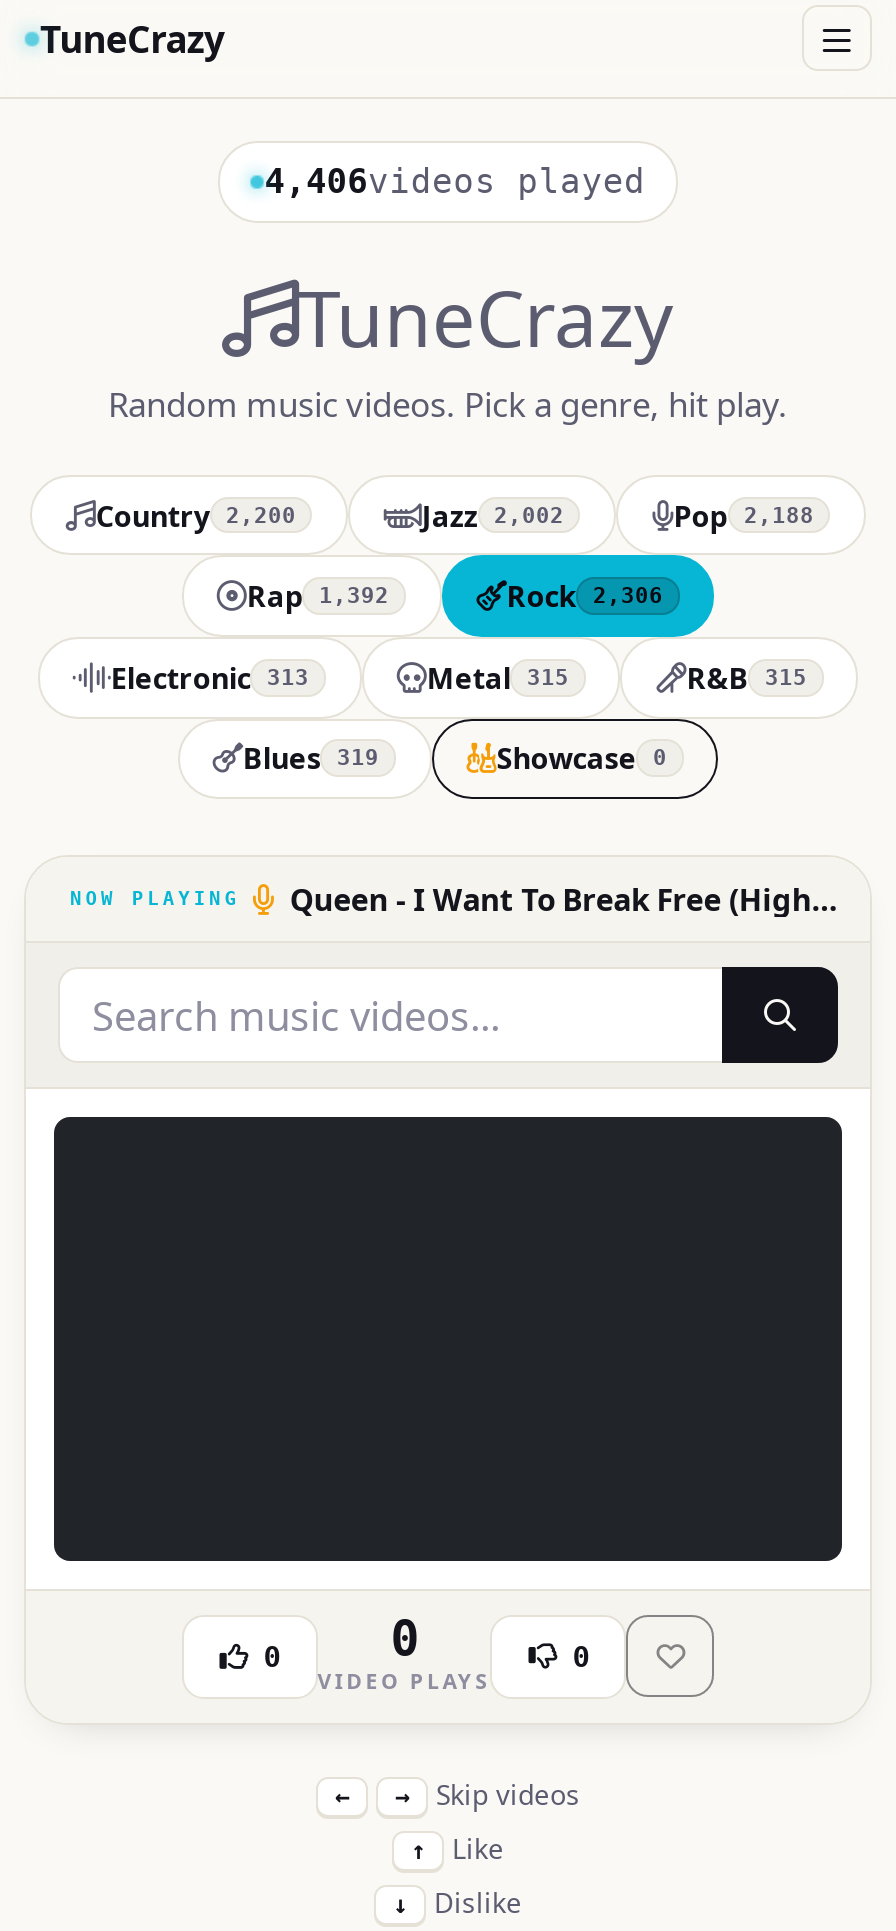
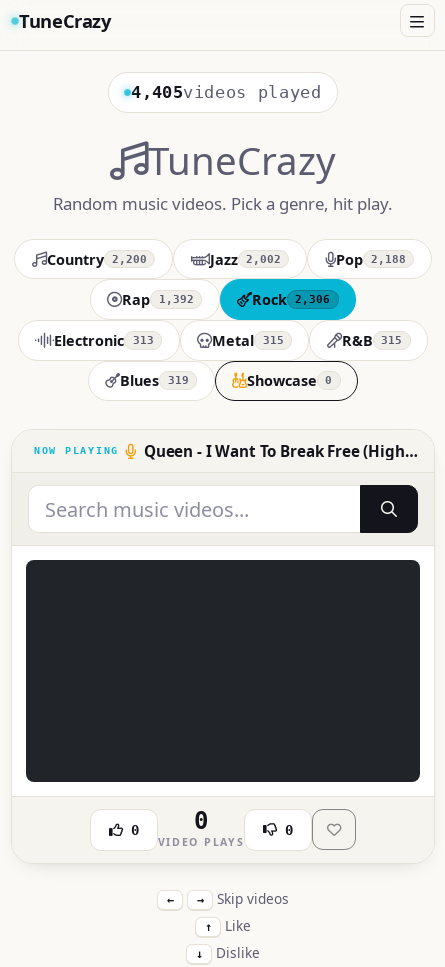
- 4,406videos played
+ 4,405videos played
